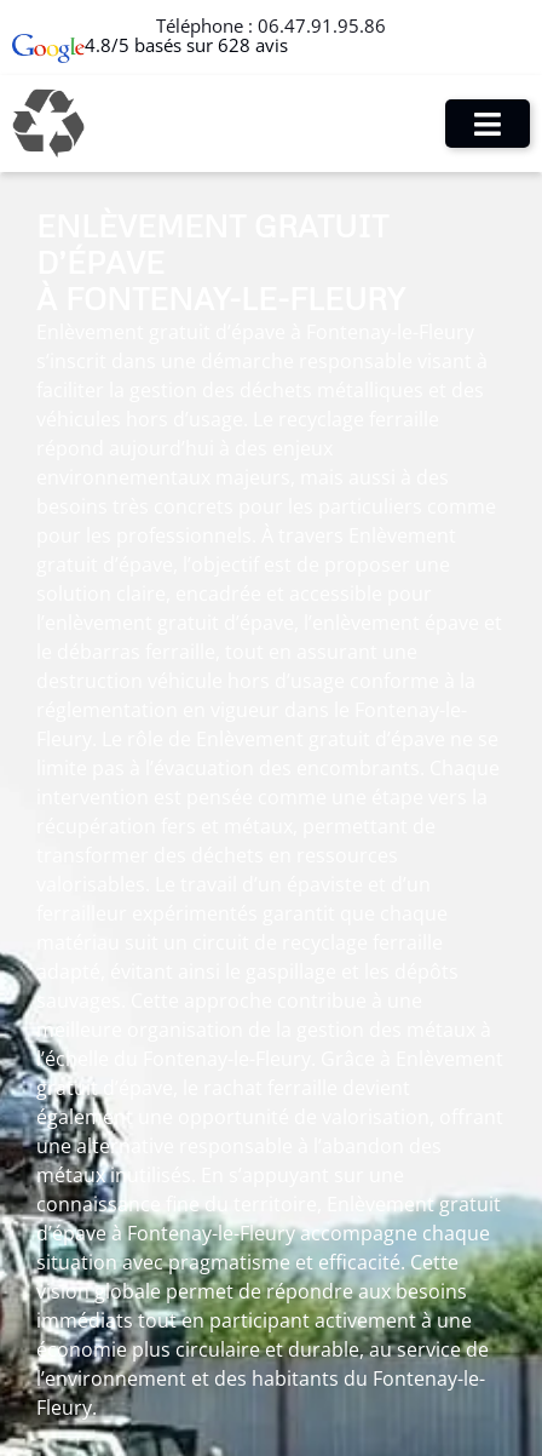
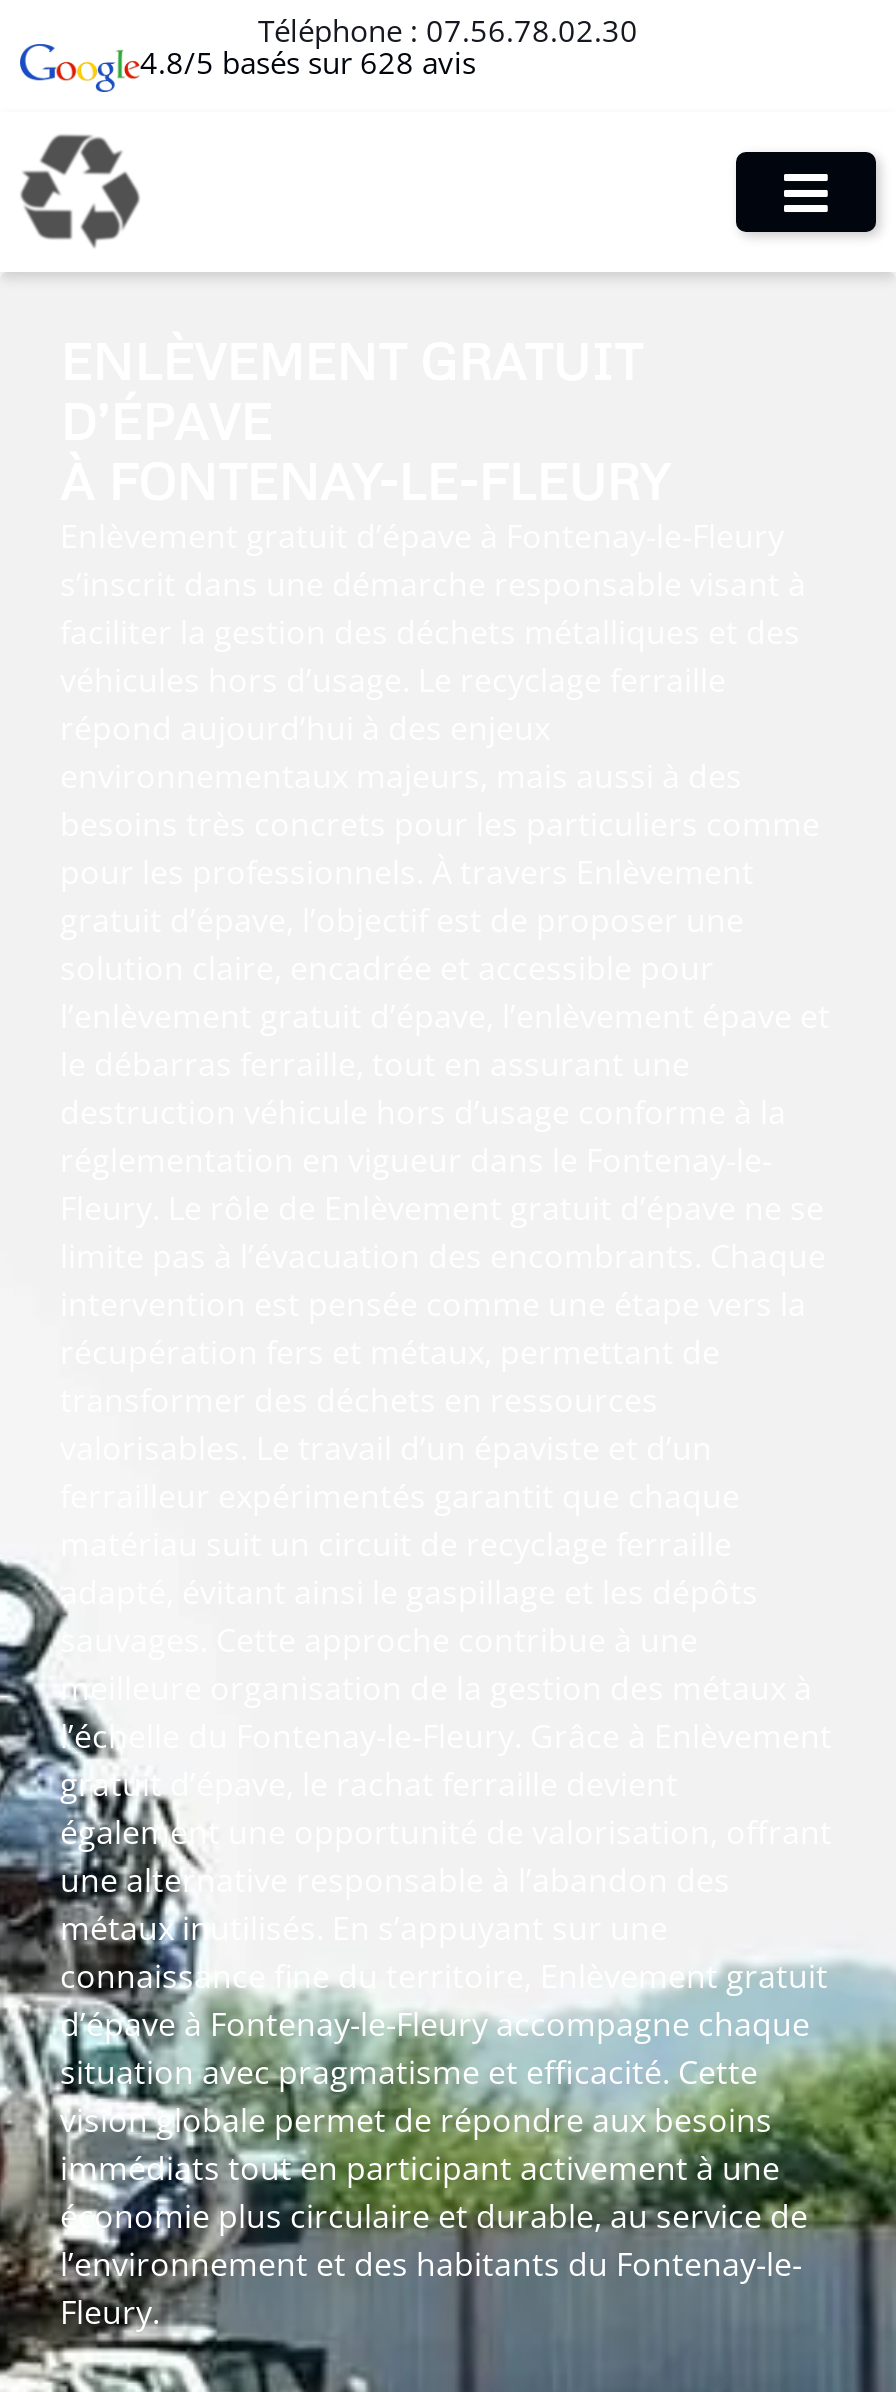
- Téléphone : 06.47.91.95.86
+ Téléphone : 07.56.78.02.30
